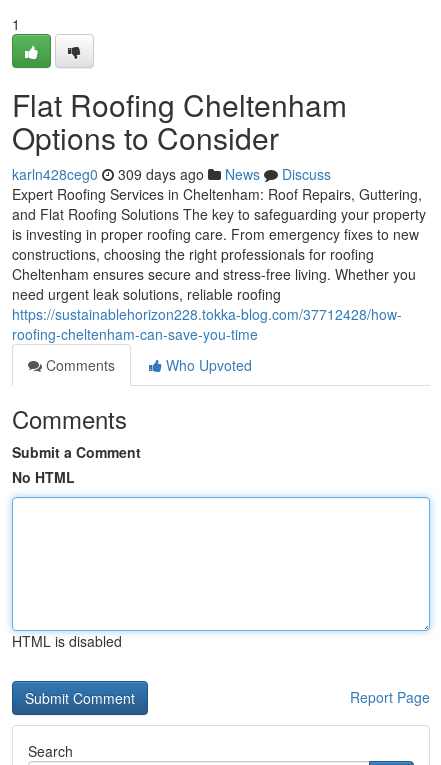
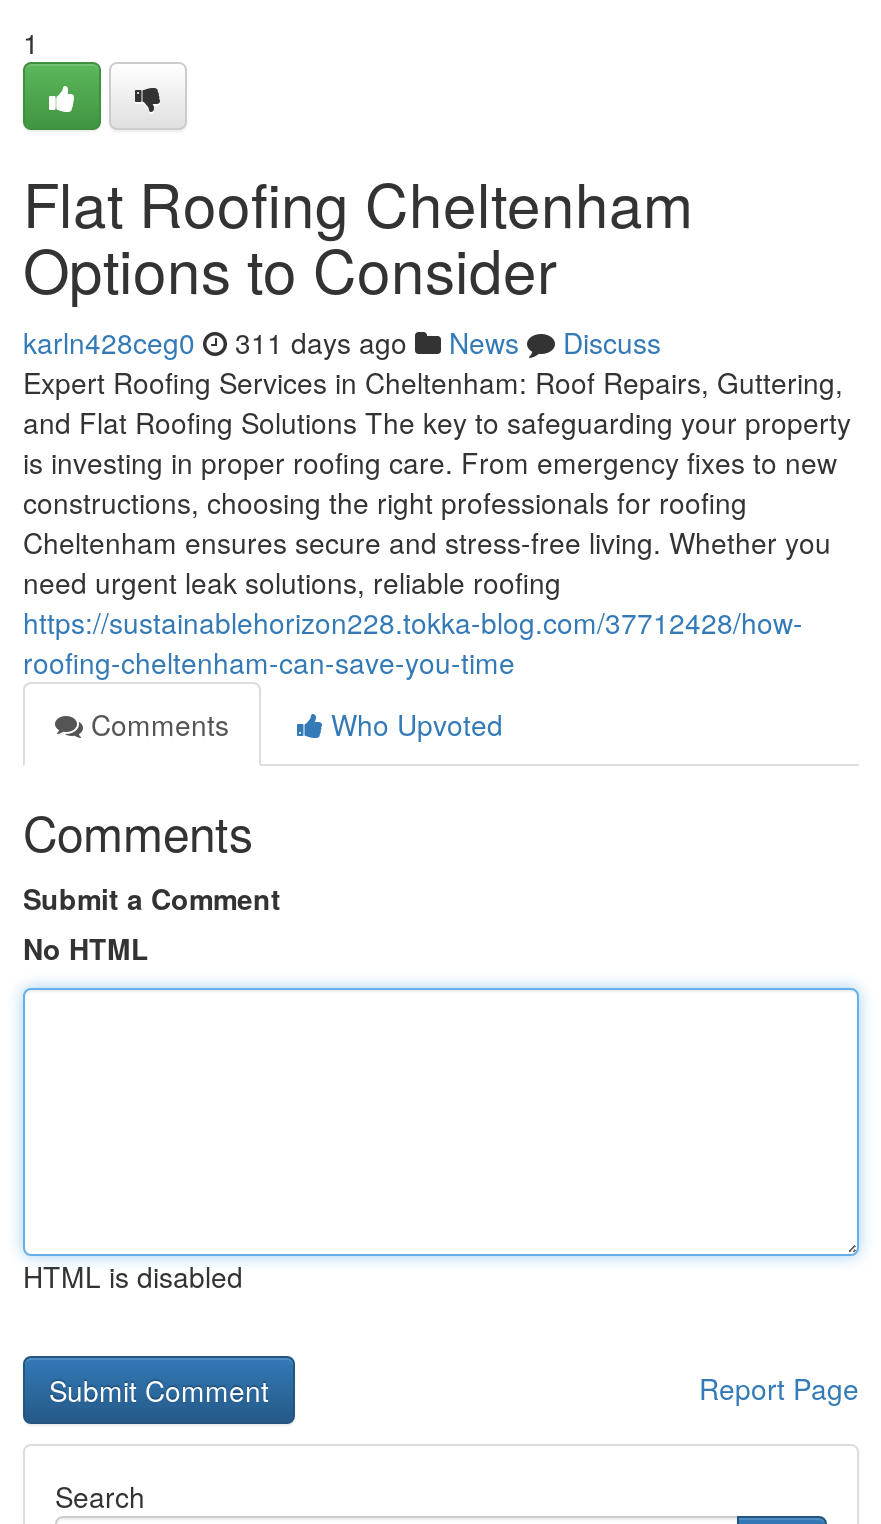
- karln428ceg0 309 days ago News Discuss
+ karln428ceg0 311 days ago News Discuss
